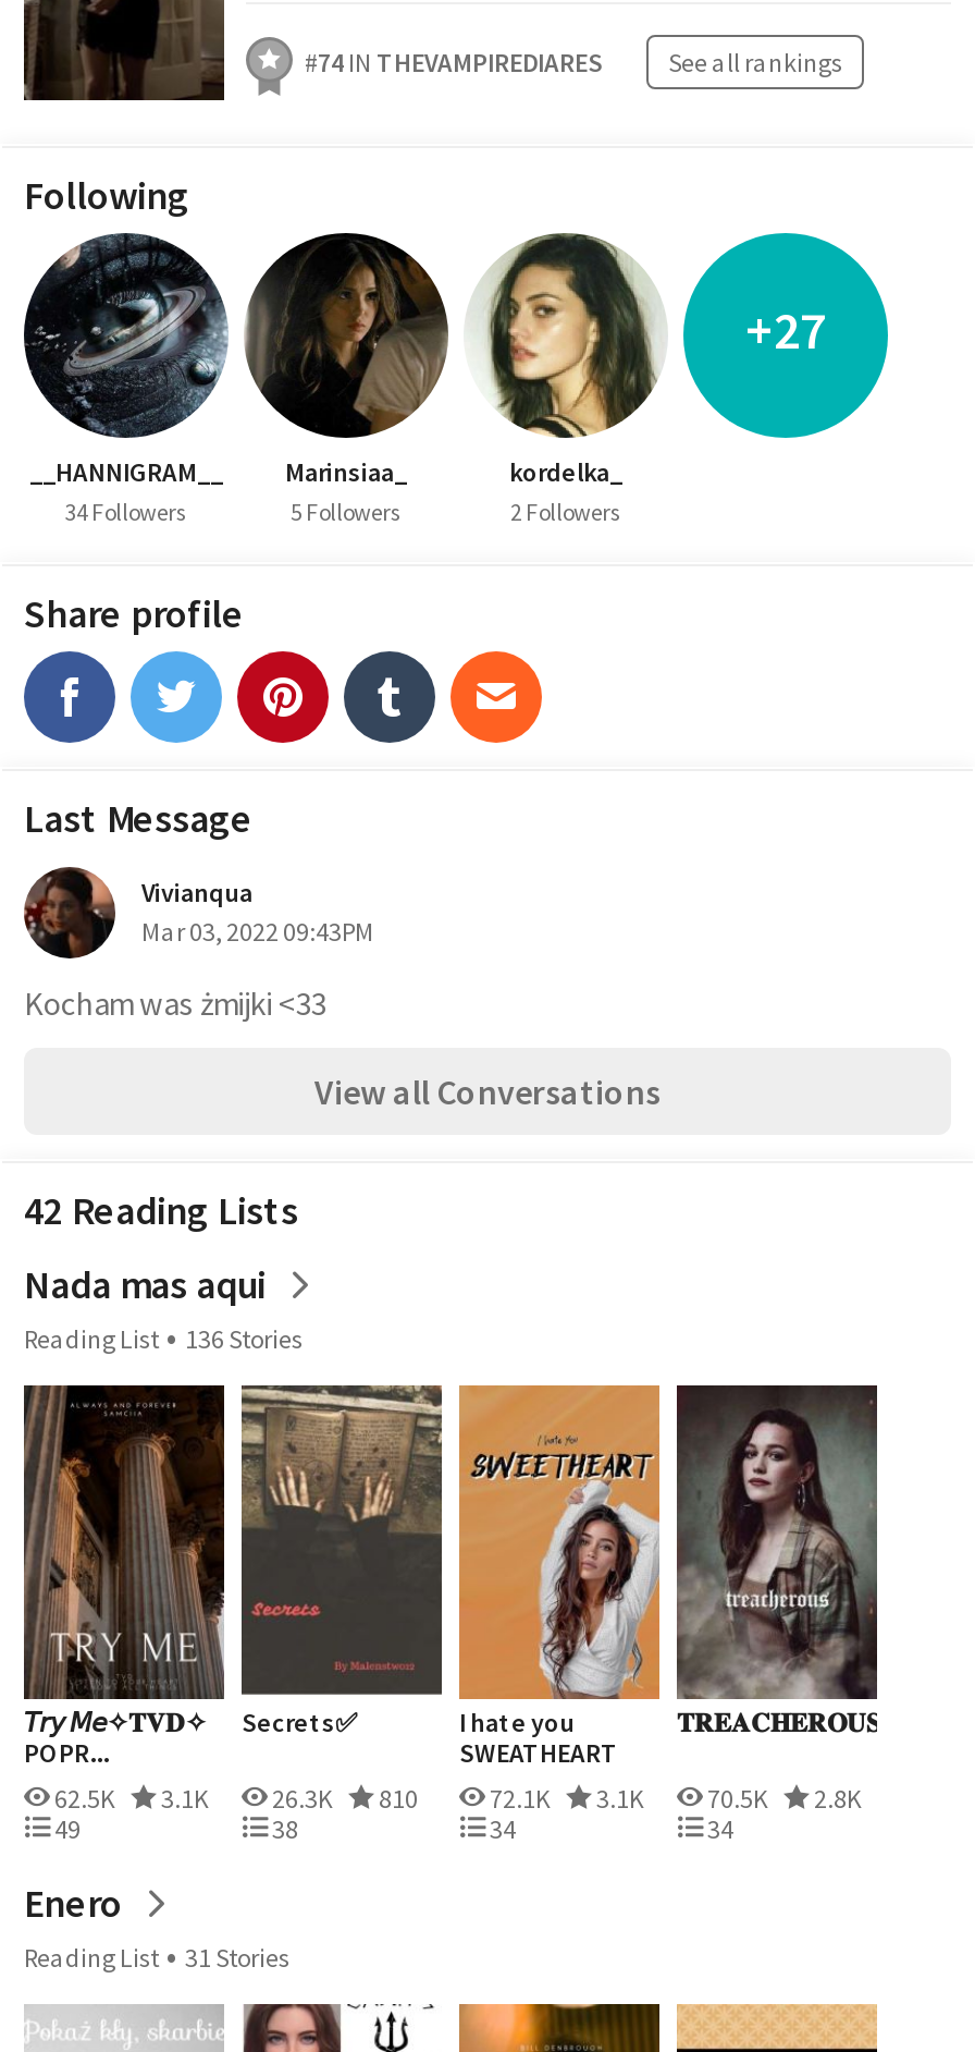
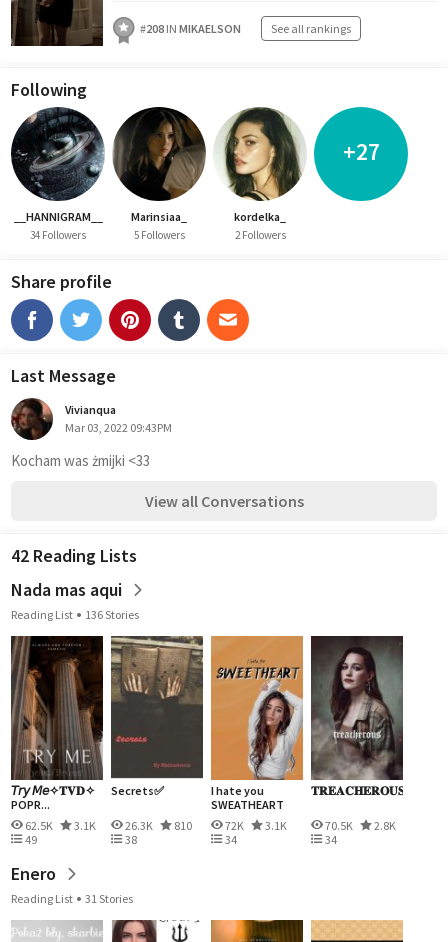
- #74 IN THEVAMPIREDIARES
+ #208 IN MIKAELSON

- 72.1K
+ 72K
